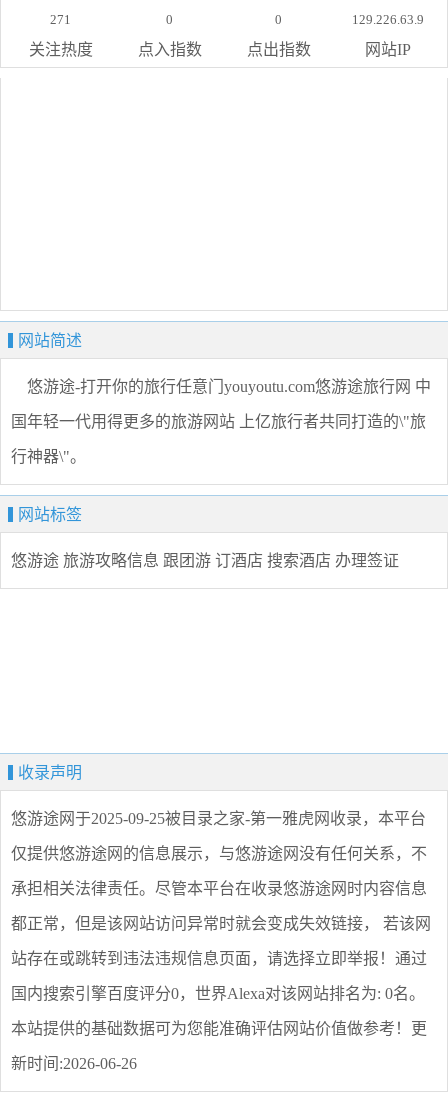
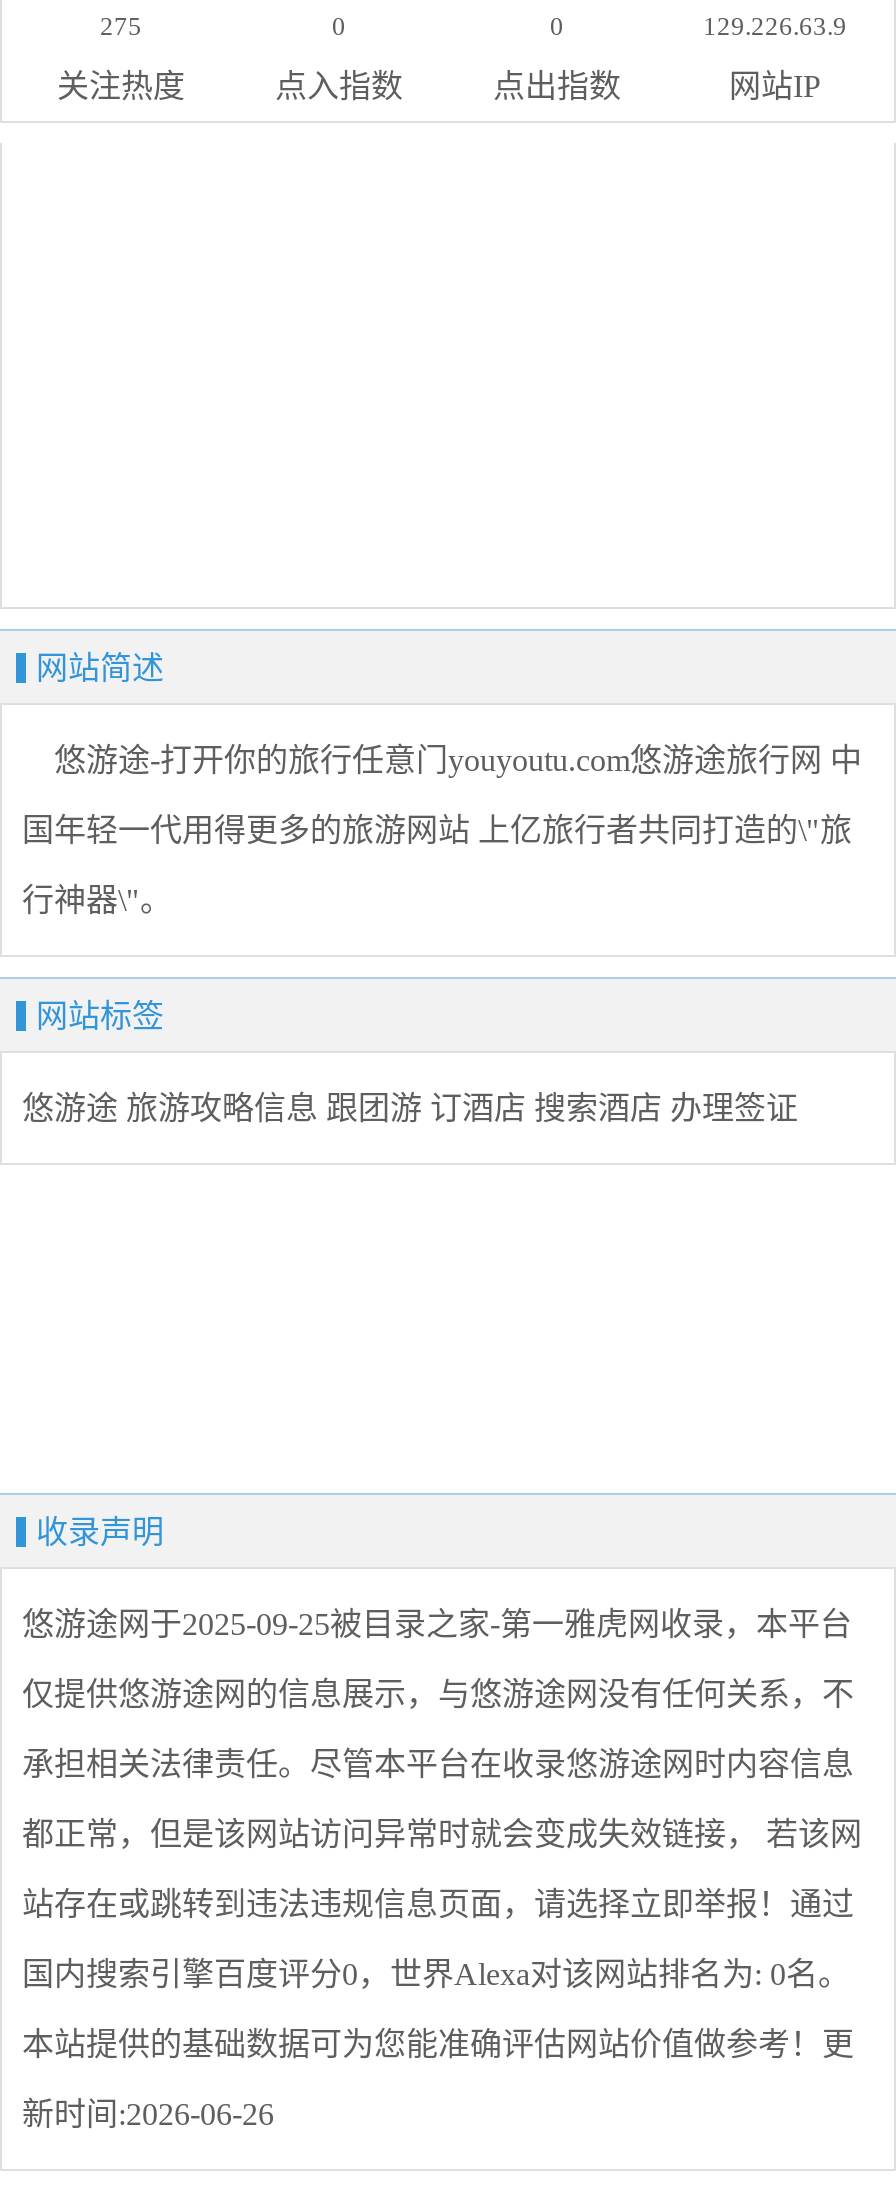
- 271
+ 275
